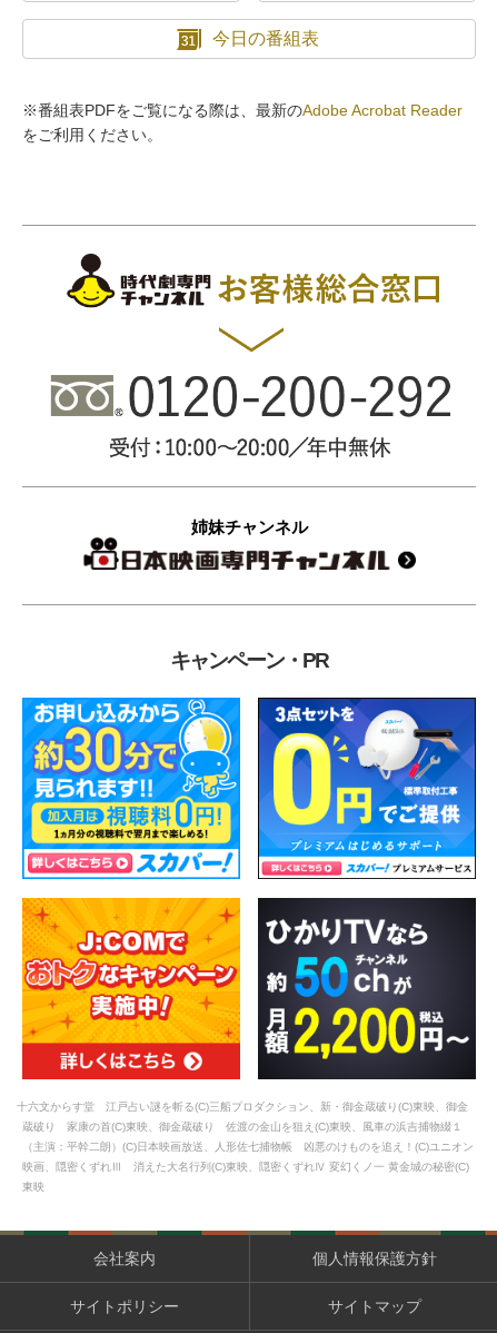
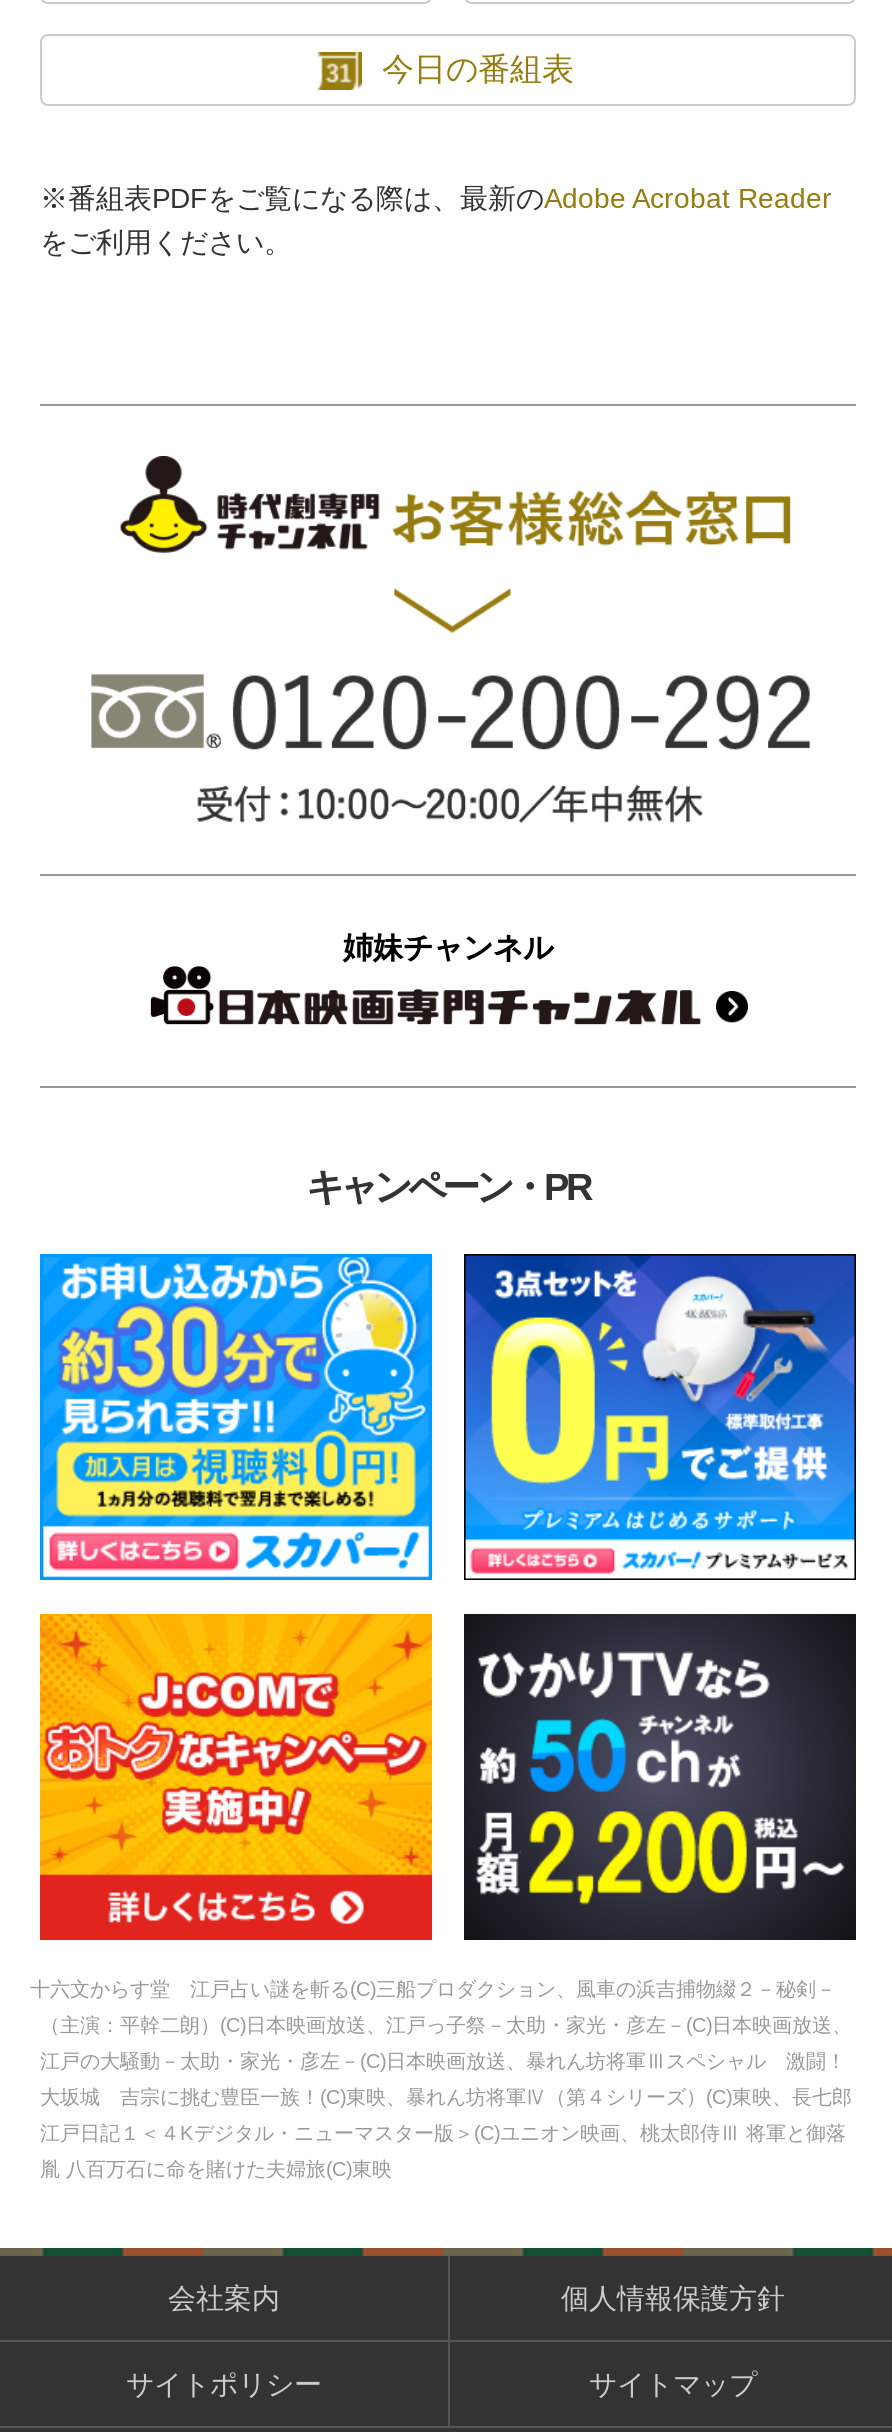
- 十六文からす堂 江戸占い謎を斬る(C)三船プロダクション、新・御金蔵破り(C)東映、御金
- 蔵破り 家康の首(C)東映、御金蔵破り 佐渡の金山を狙え(C)東映、風車の浜吉捕物綴１
- （主演：平幹二朗）(C)日本映画放送、人形佐七捕物帳 凶悪のけものを追え！(C)ユニオン
- 映画、隠密くずれⅢ 消えた大名行列(C)東映、隠密くずれⅣ 変幻くノ一 黄金城の秘密(C)
- 東映
+ 十六文からす堂 江戸占い謎を斬る(C)三船プロダクション、風車の浜吉捕物綴２－秘剣－
+ （主演：平幹二朗）(C)日本映画放送、江戸っ子祭－太助・家光・彦左－(C)日本映画放送、
+ 江戸の大騒動－太助・家光・彦左－(C)日本映画放送、暴れん坊将軍Ⅲスペシャル 激闘！
+ 大坂城 吉宗に挑む豊臣一族！(C)東映、暴れん坊将軍Ⅳ（第４シリーズ）(C)東映、長七郎
+ 江戸日記１＜４Kデジタル・ニューマスター版＞(C)ユニオン映画、桃太郎侍Ⅲ 将軍と御落
+ 胤 八百万石に命を賭けた夫婦旅(C)東映
